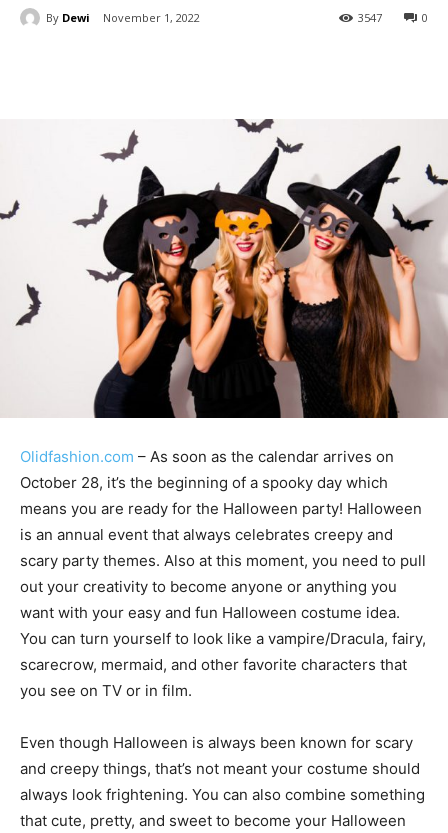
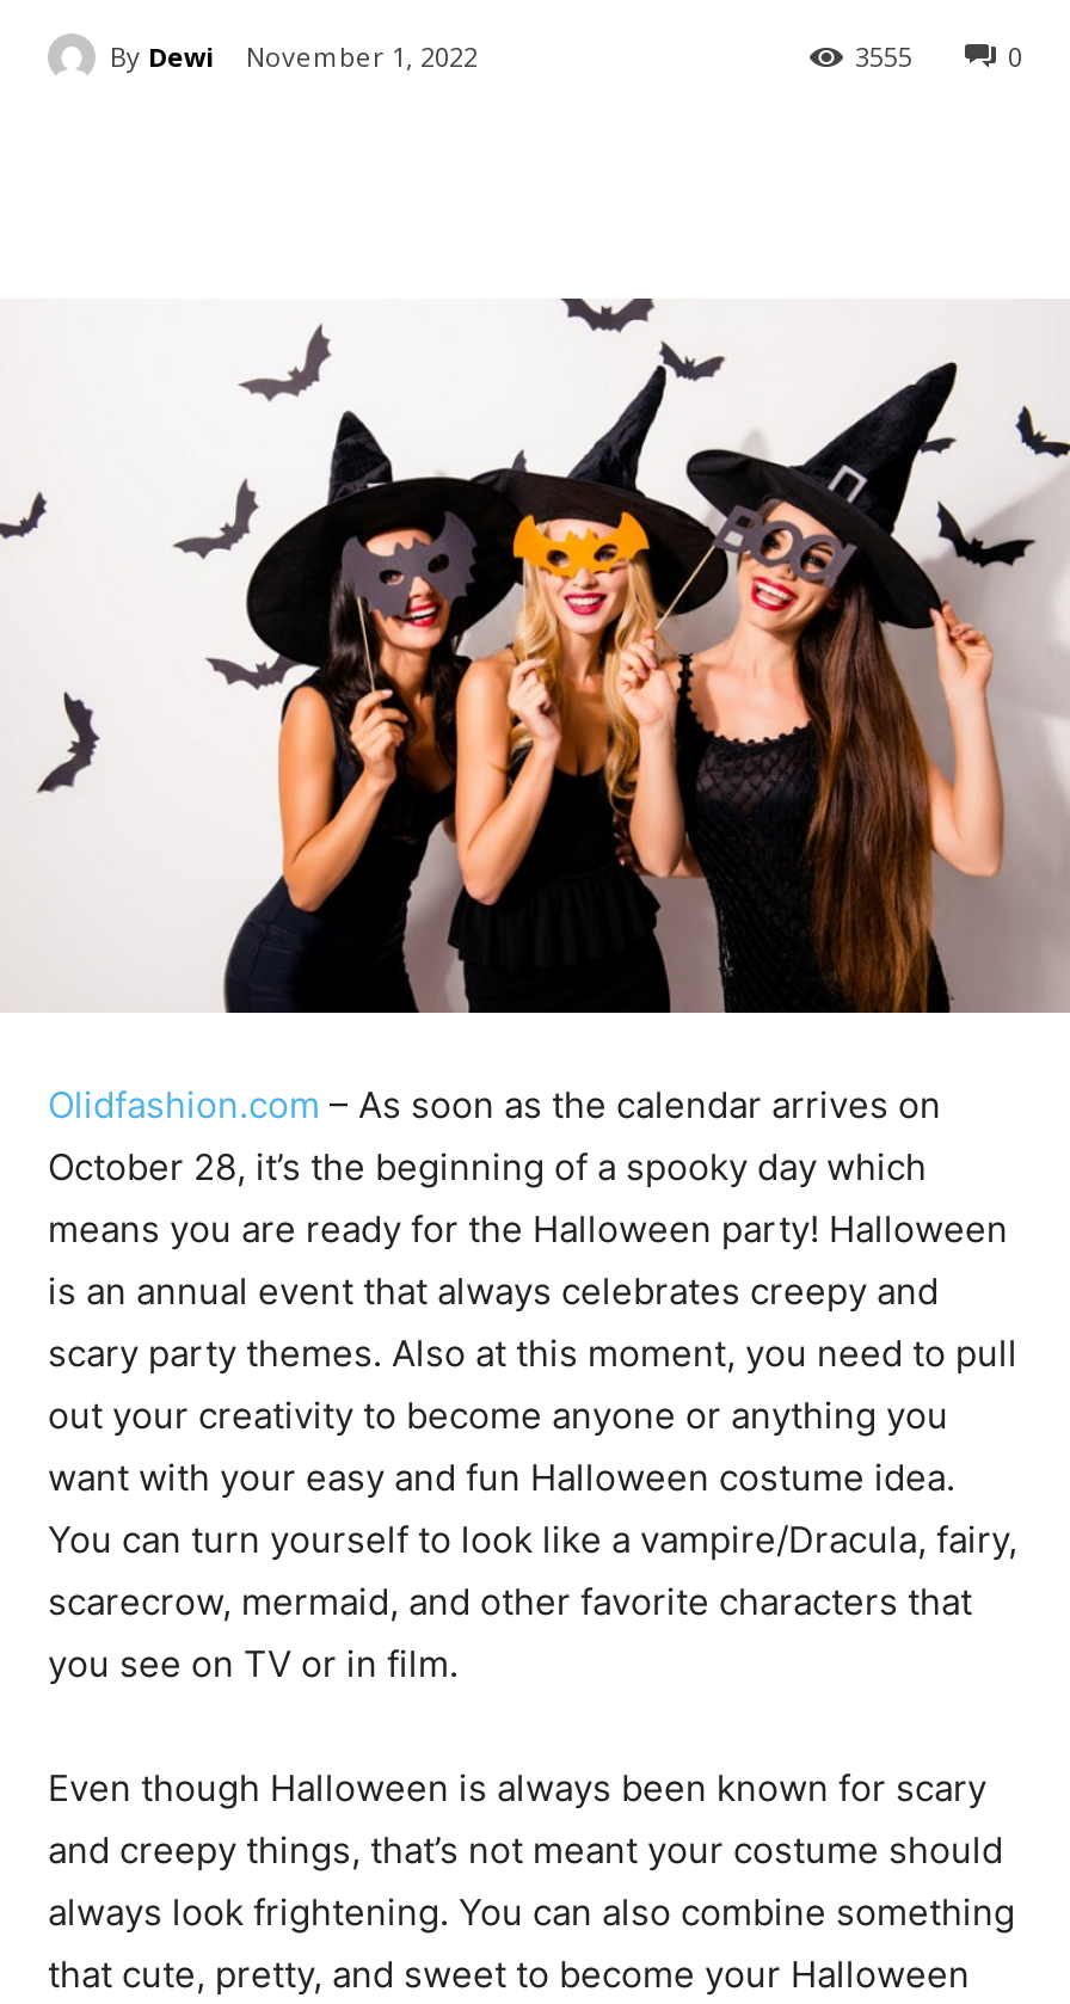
- 3547
+ 3555
